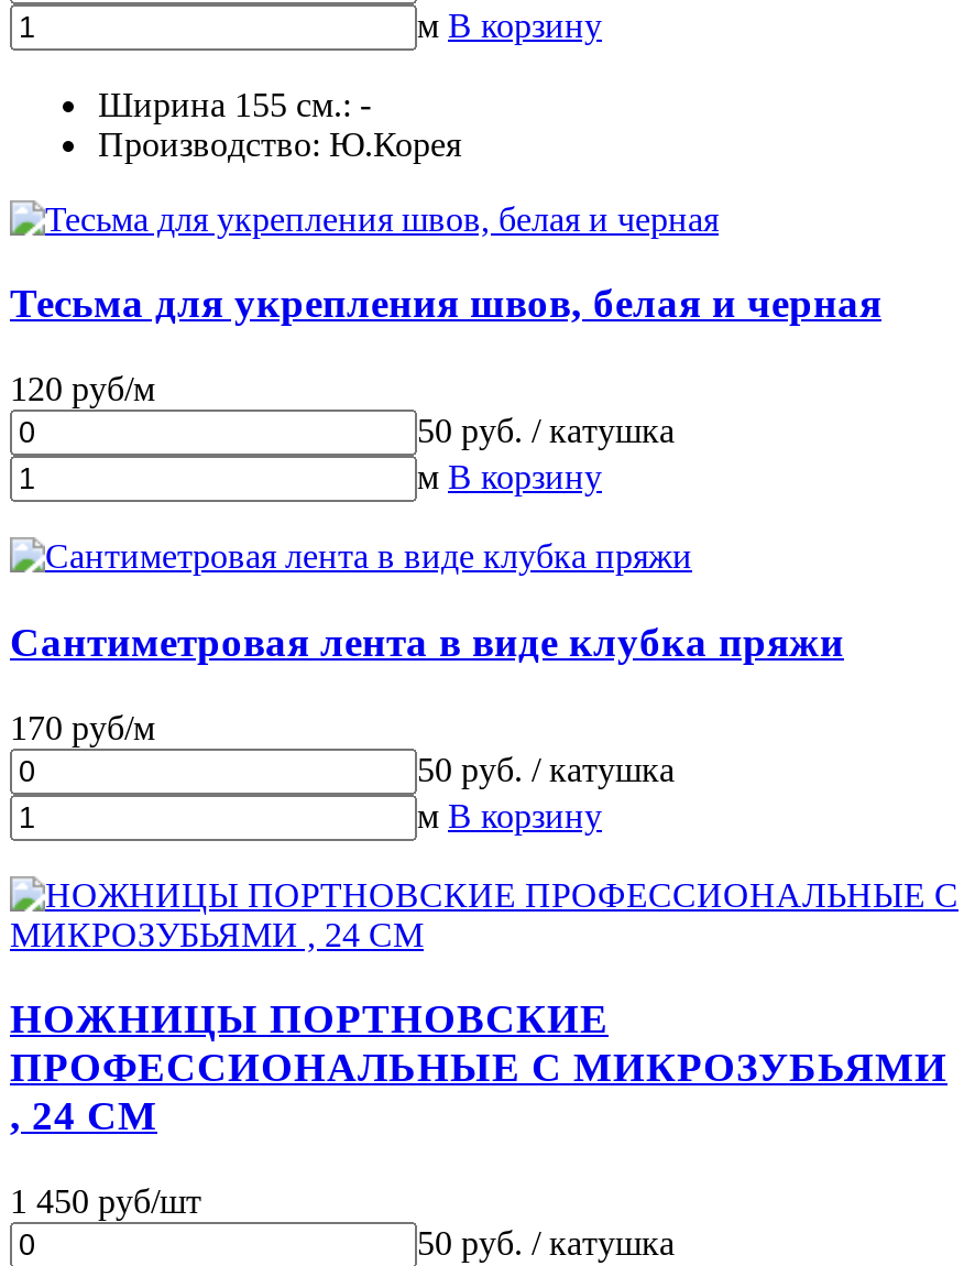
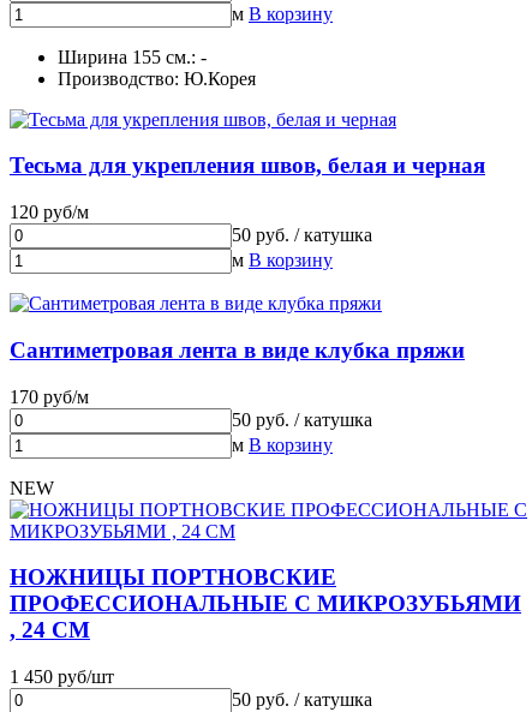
+ NEW
